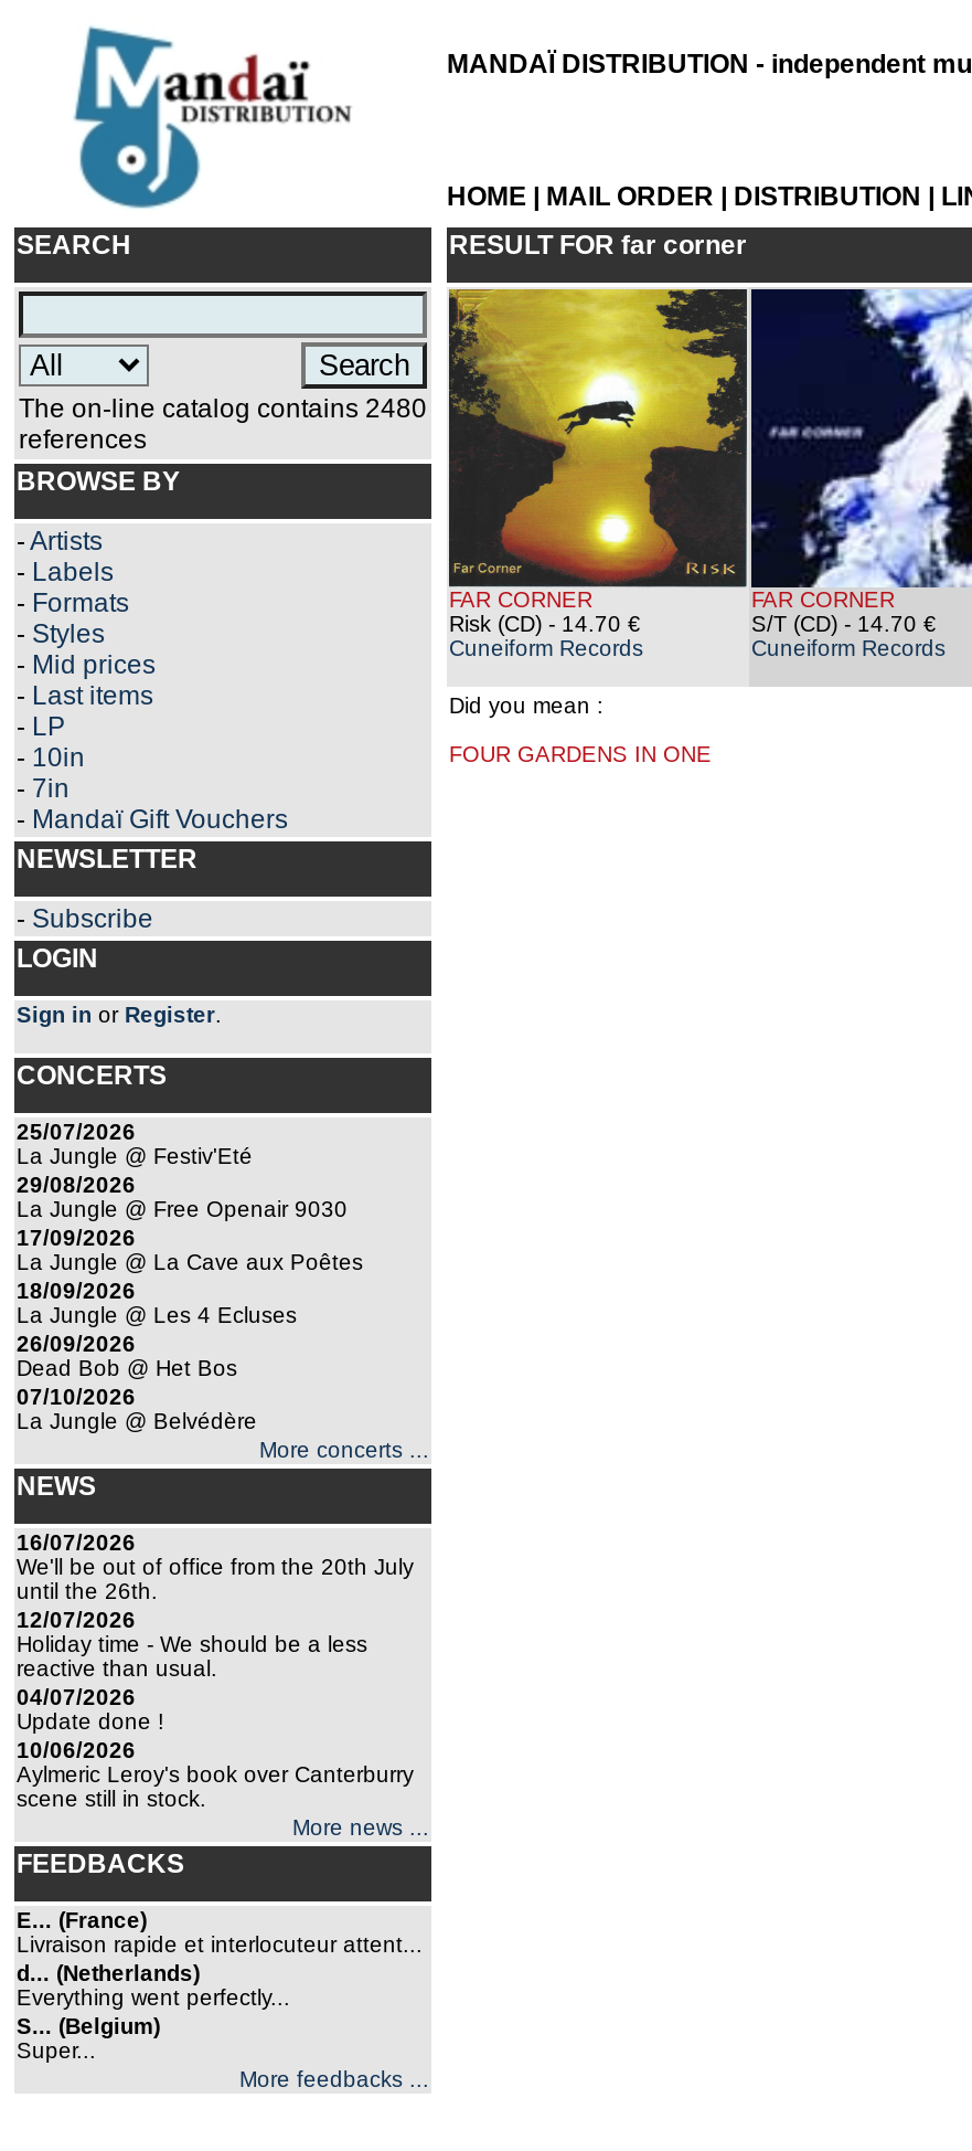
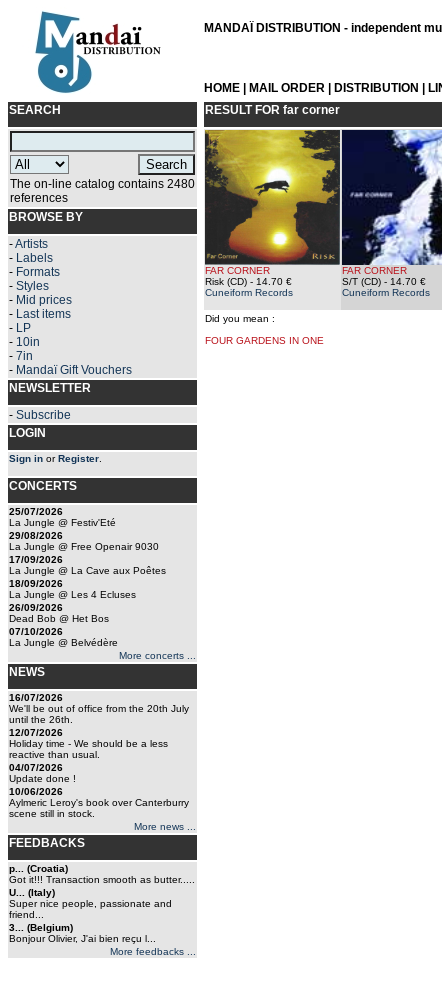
- E... (France)
- Livraison rapide et interlocuteur attent...
- d... (Netherlands)
- Everything went perfectly...
- S... (Belgium)
- Super...
+ p... (Croatia)
+ Got it!!! Transaction smooth as butter.....
+ U... (Italy)
+ Super nice people, passionate and
+ friend...
+ 3... (Belgium)
+ Bonjour Olivier, J'ai bien reçu l...
